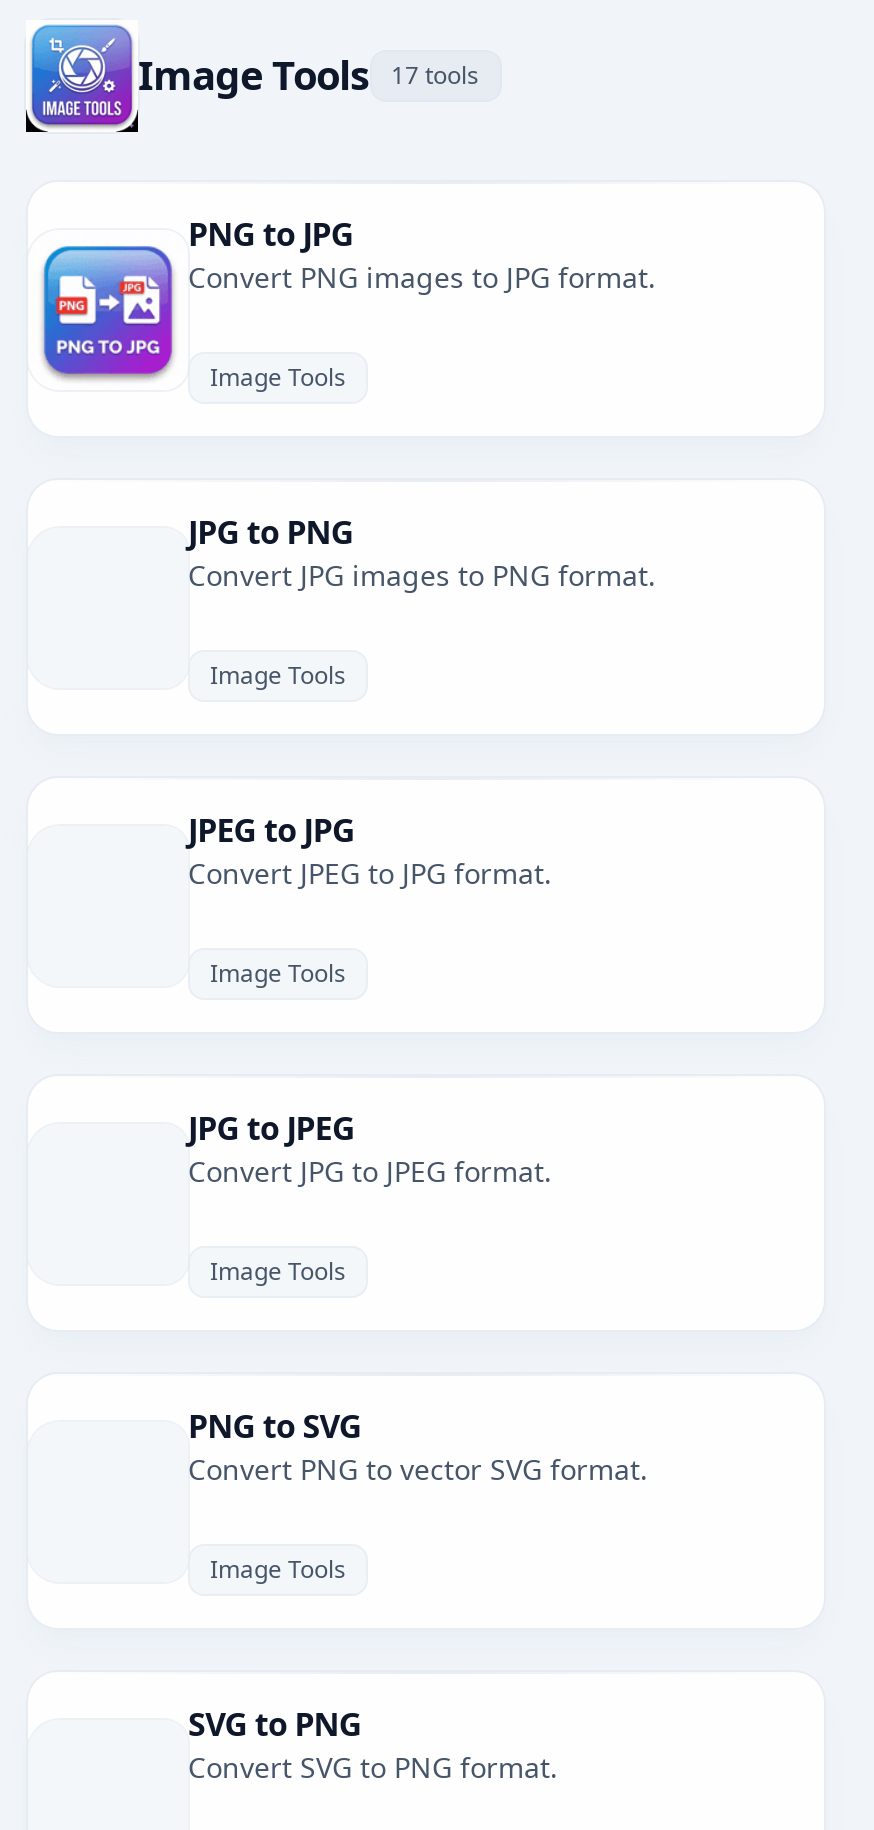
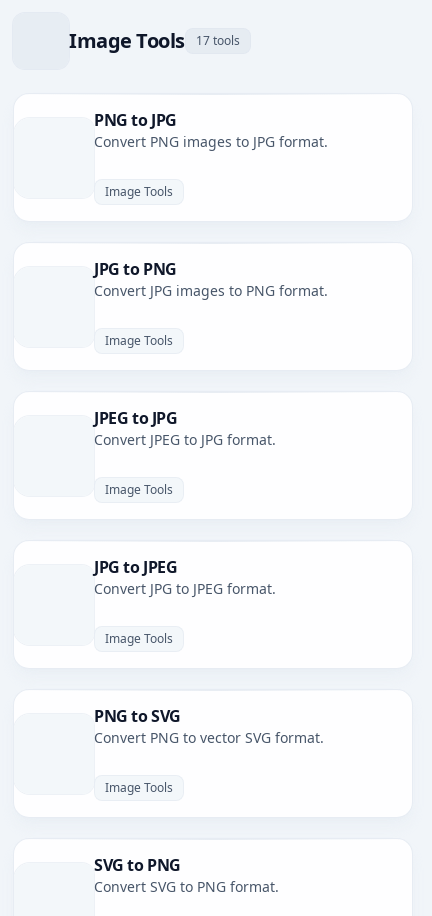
- [image]

- [image]
